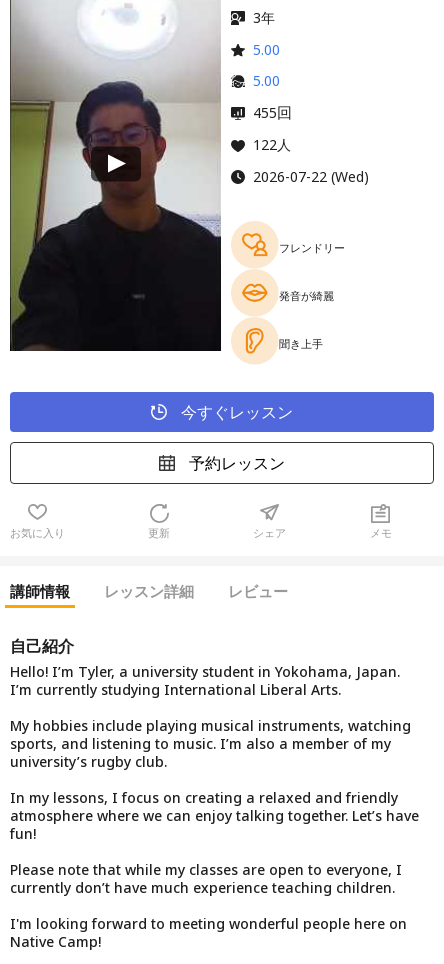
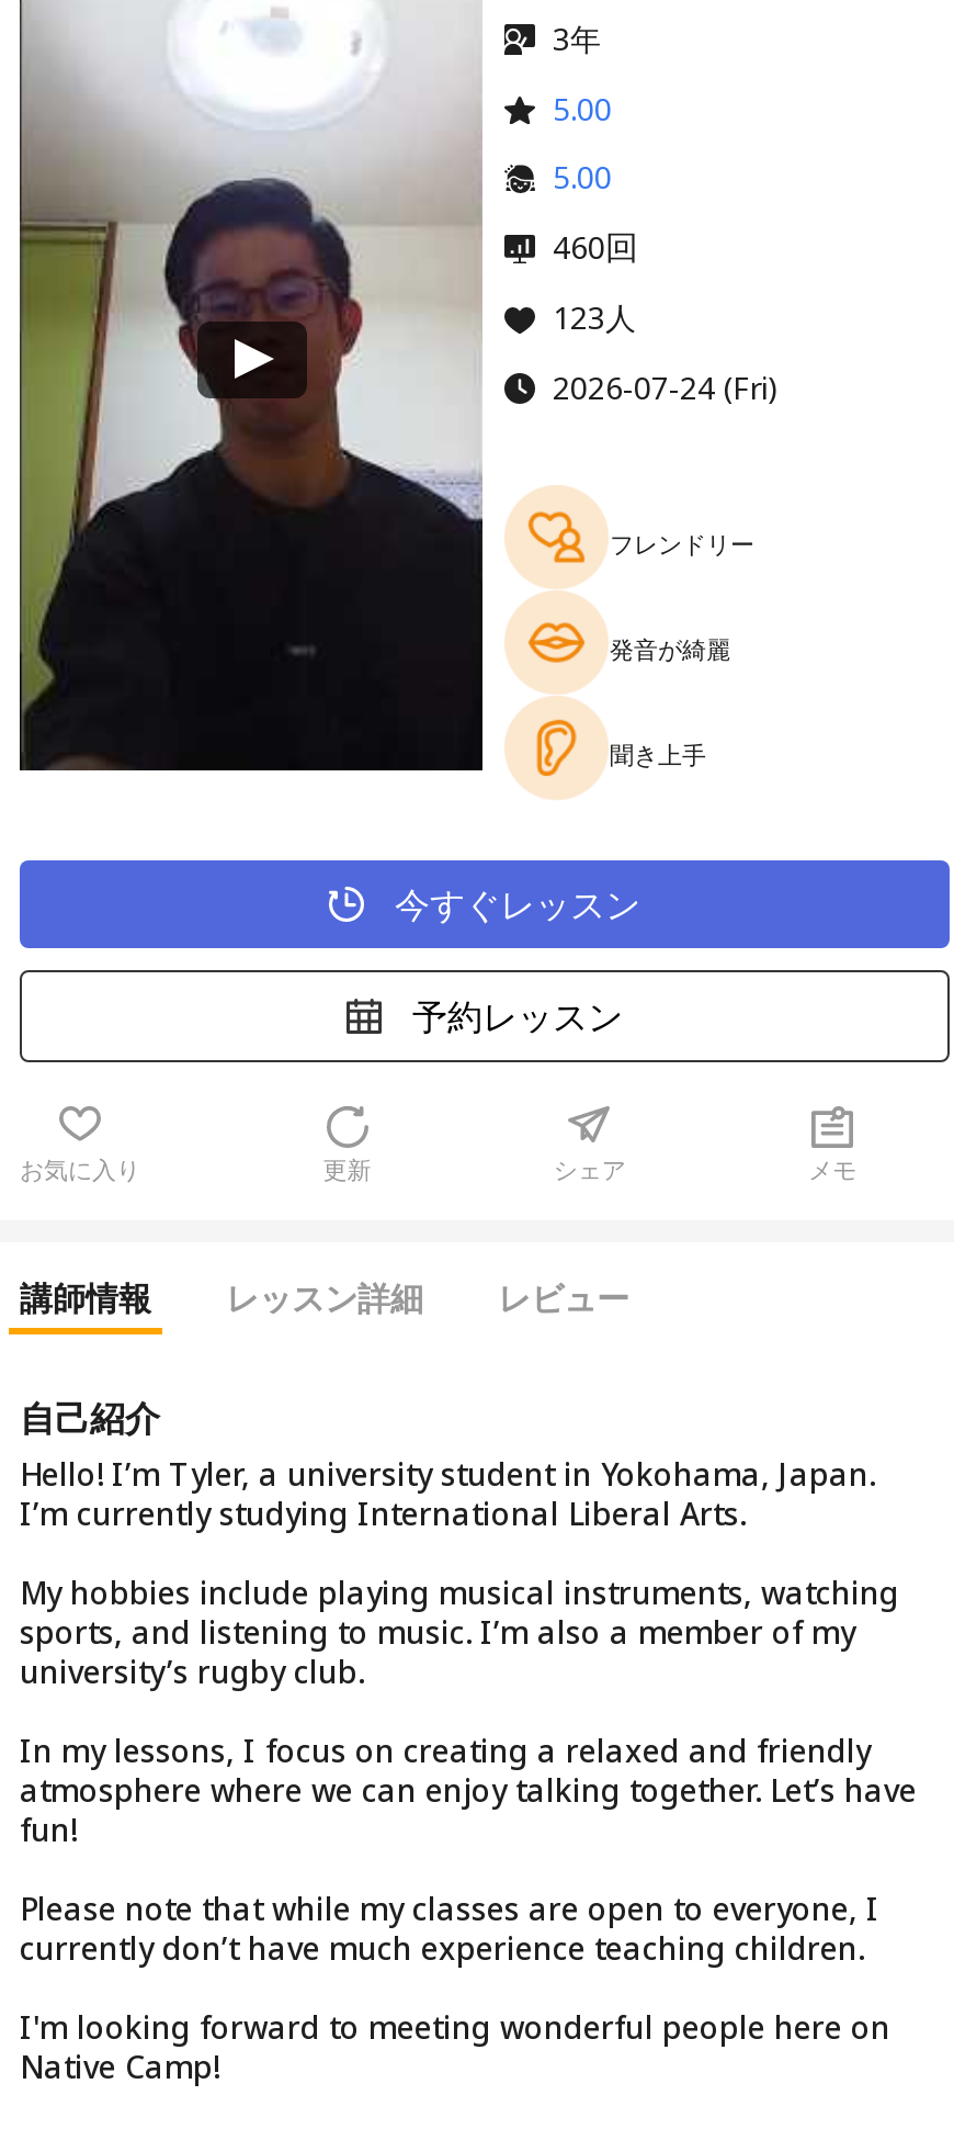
- 455回
+ 460回

- 122人
+ 123人

- 2026-07-22 (Wed)
+ 2026-07-24 (Fri)
